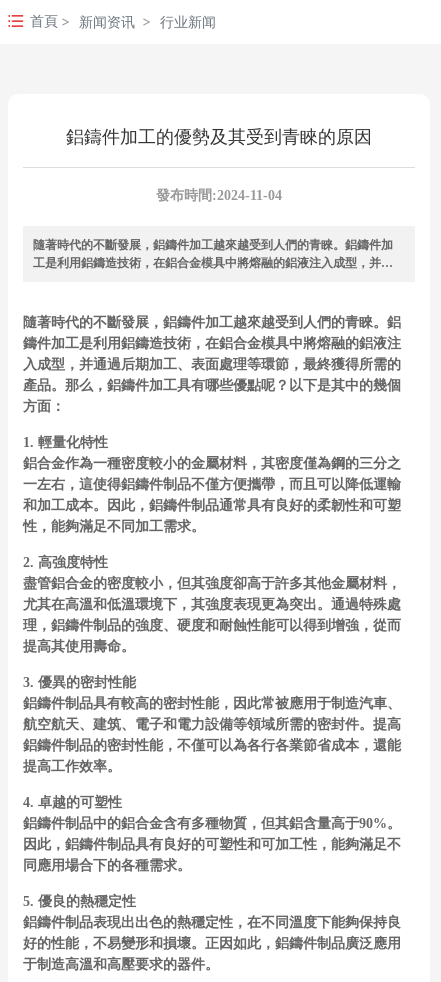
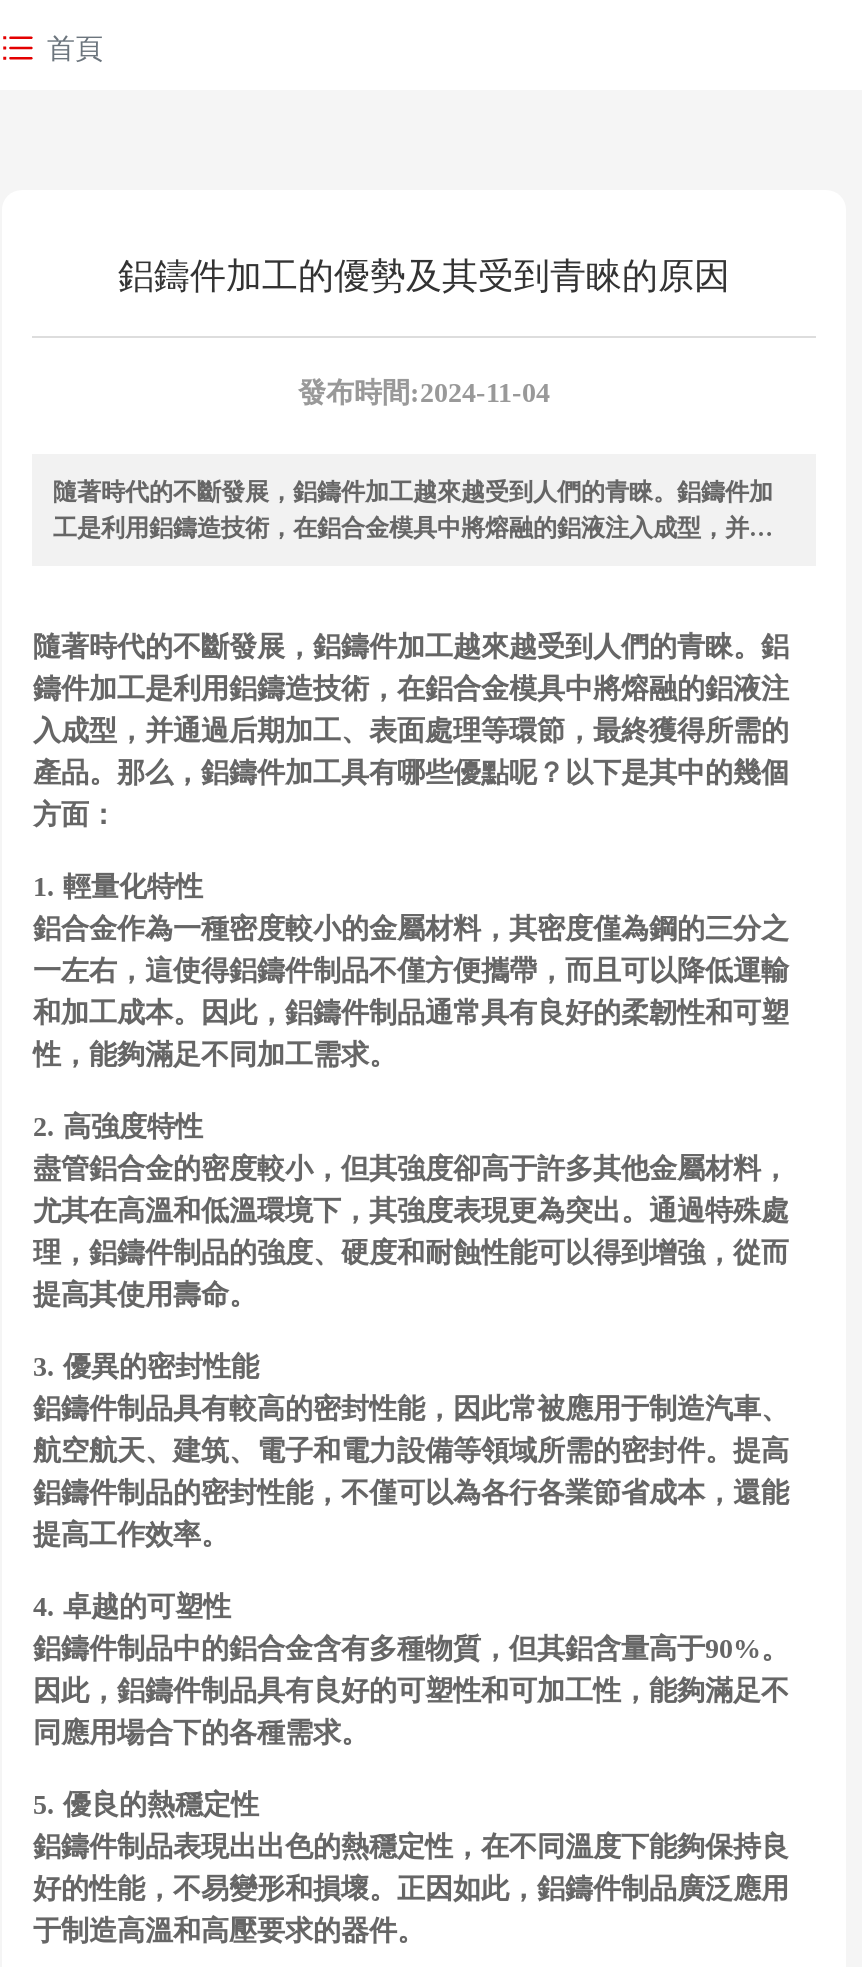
- 新闻资讯
- 行业新闻
